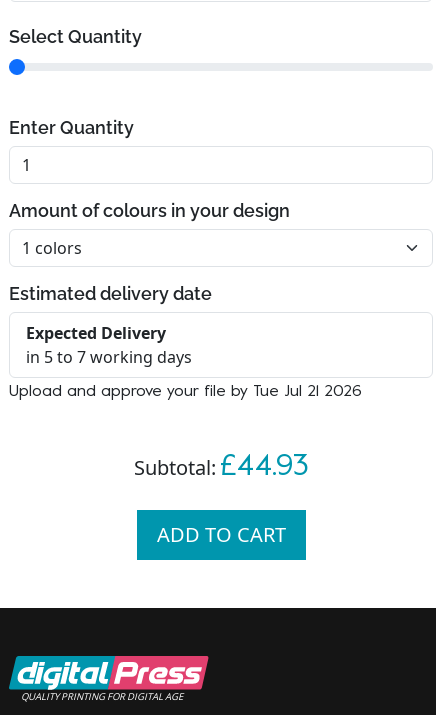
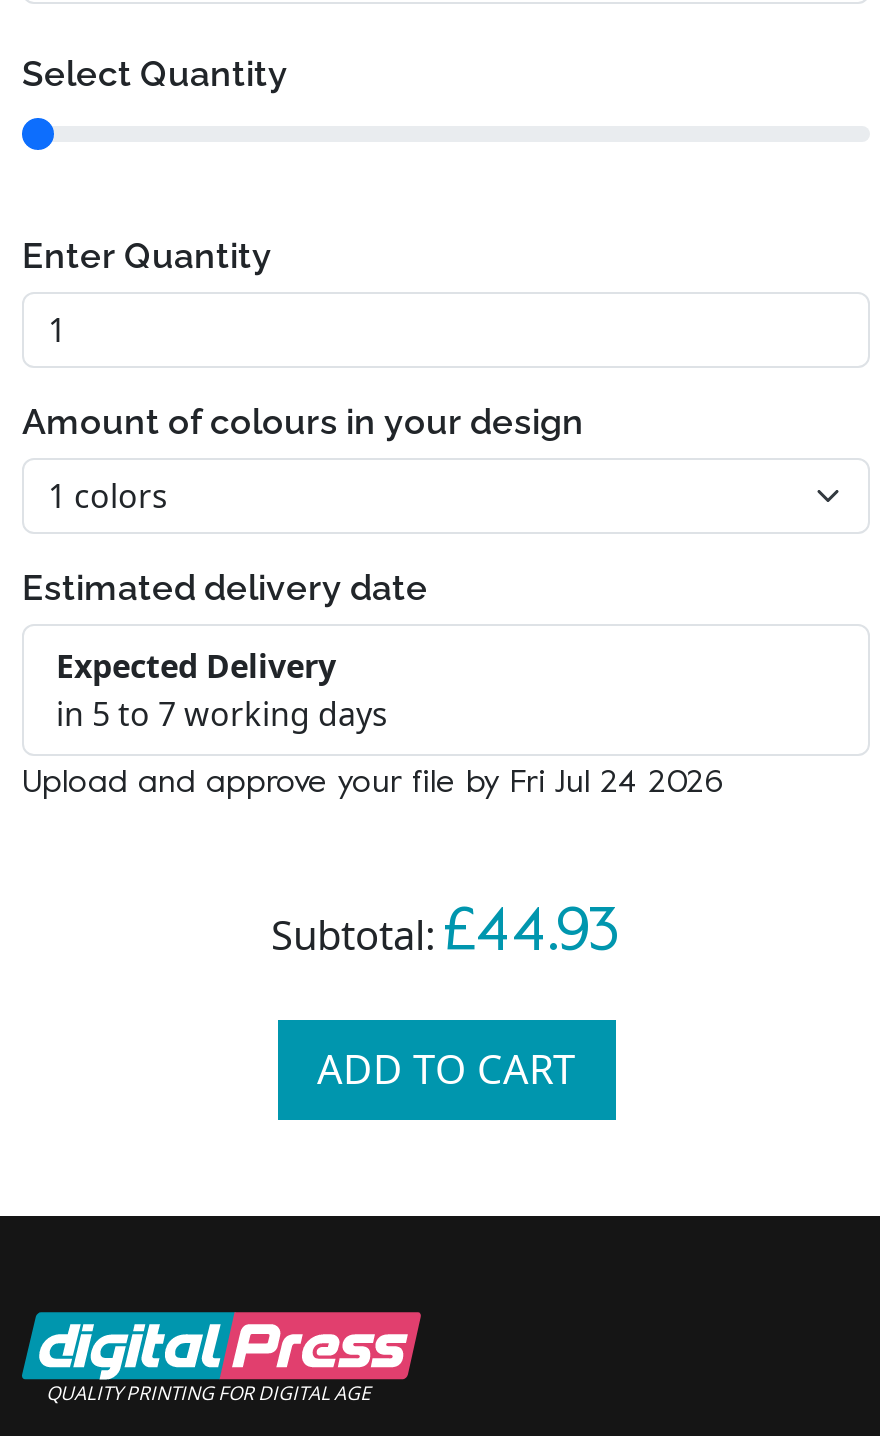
- Upload and approve your file by Tue Jul 21 2026
+ Upload and approve your file by Fri Jul 24 2026
